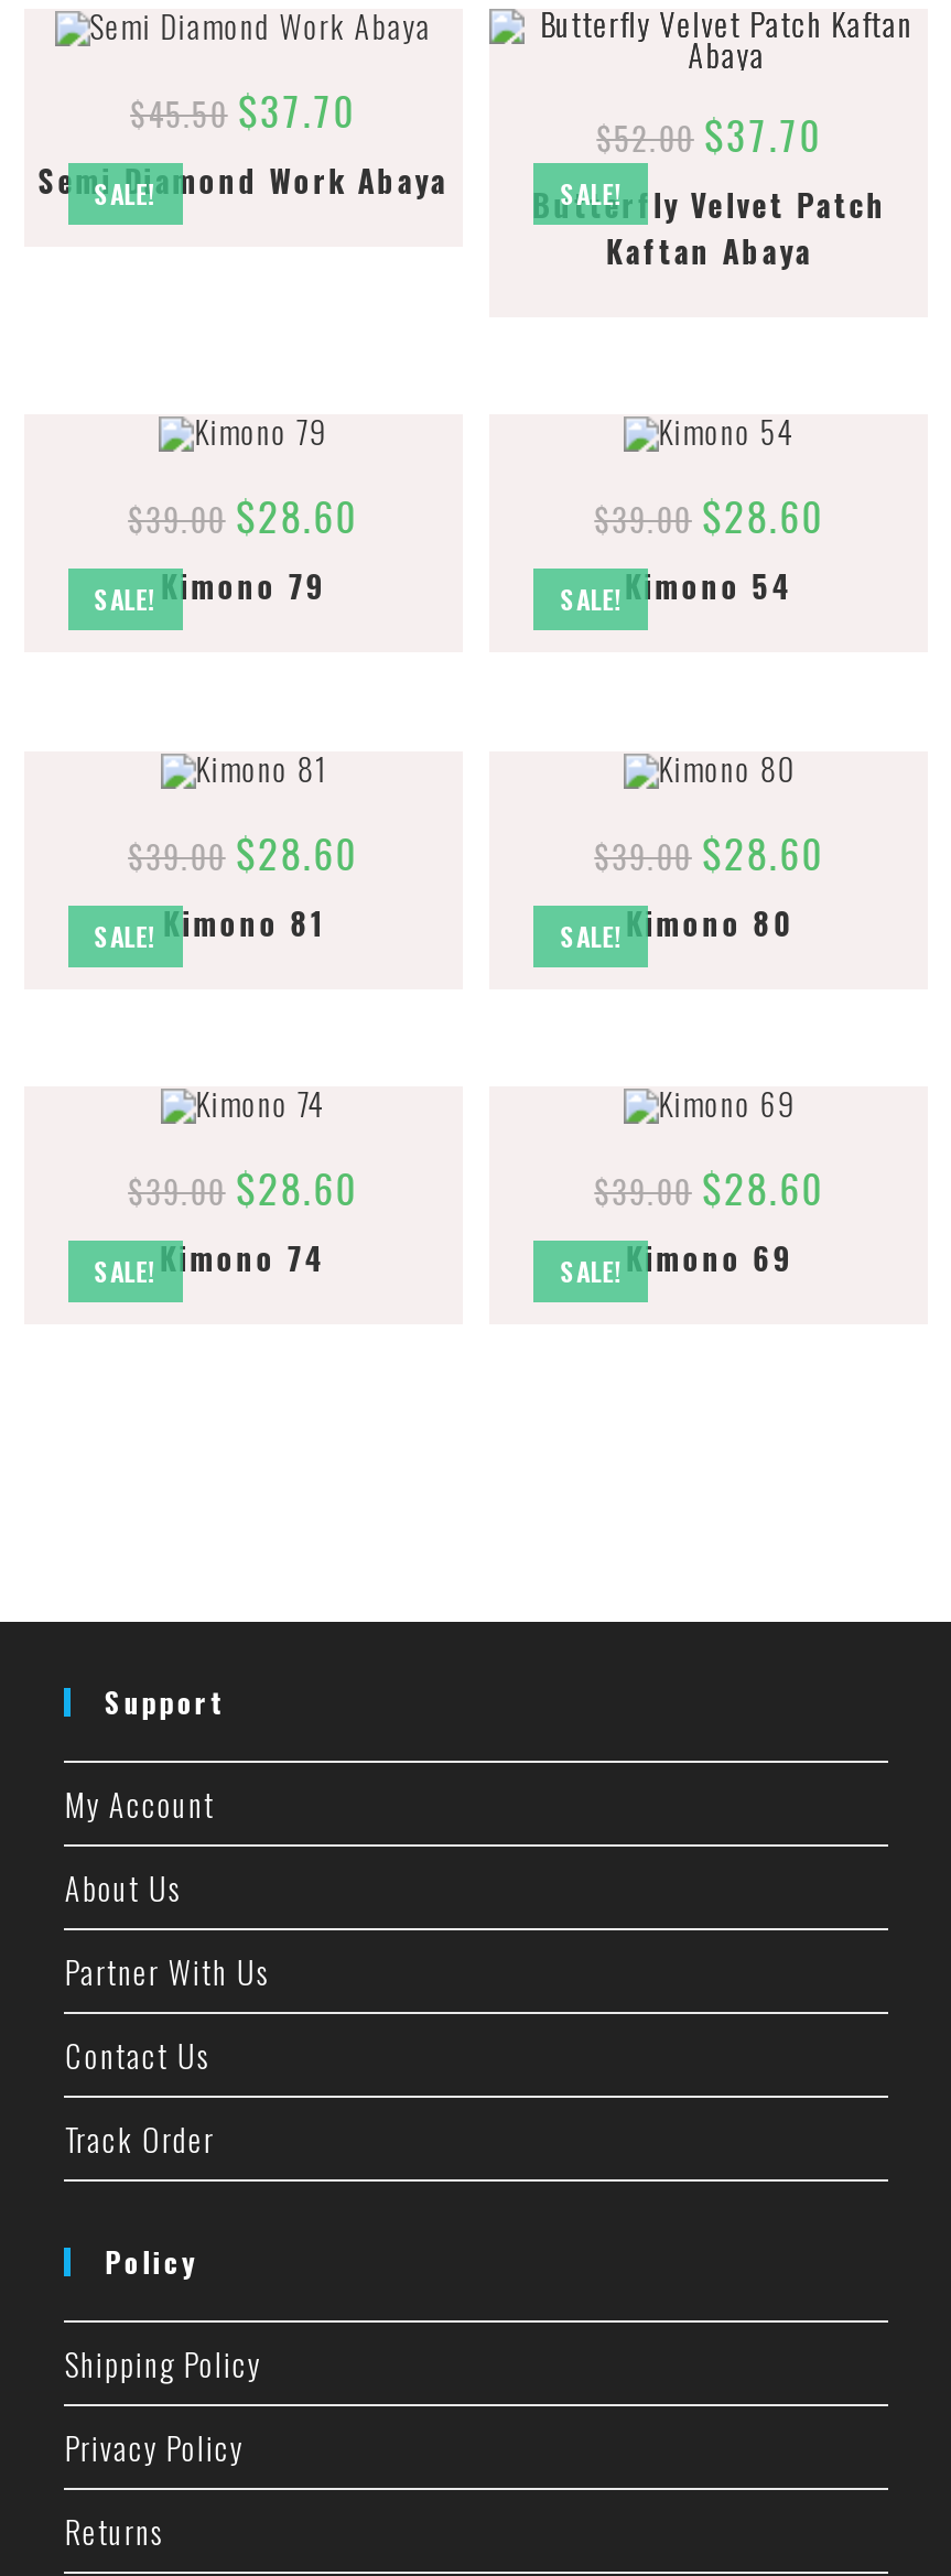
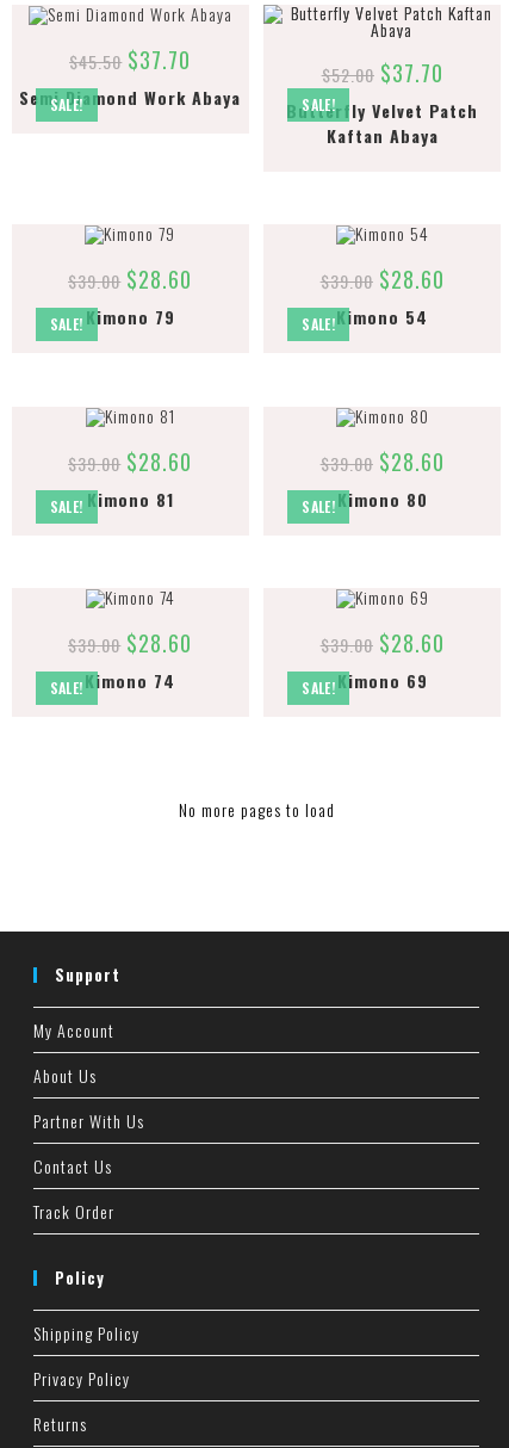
+ No more pages to load
